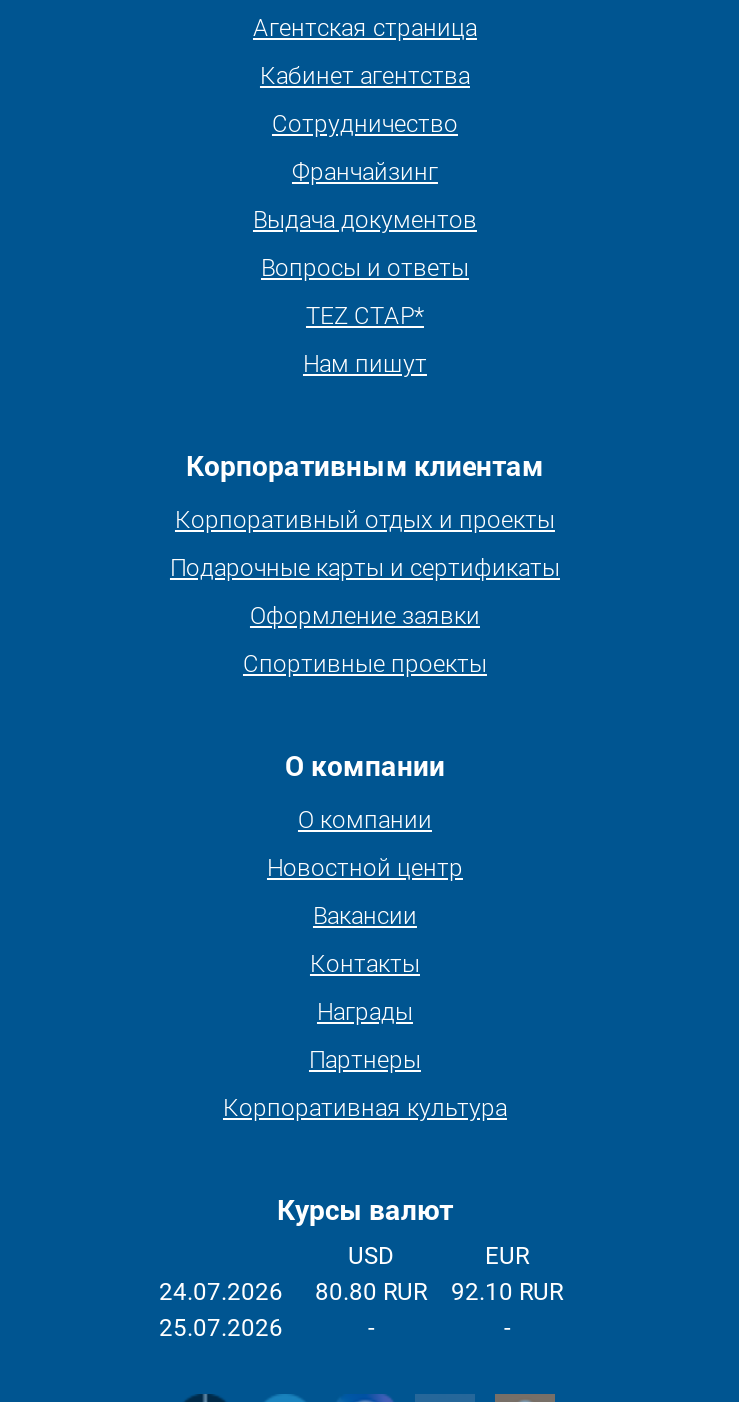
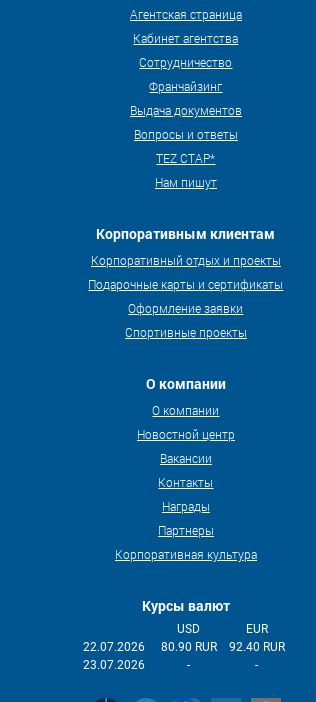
- 24.07.2026
+ 22.07.2026

- 80.80 RUR
+ 80.90 RUR

- 92.10 RUR
+ 92.40 RUR

- 25.07.2026
+ 23.07.2026
